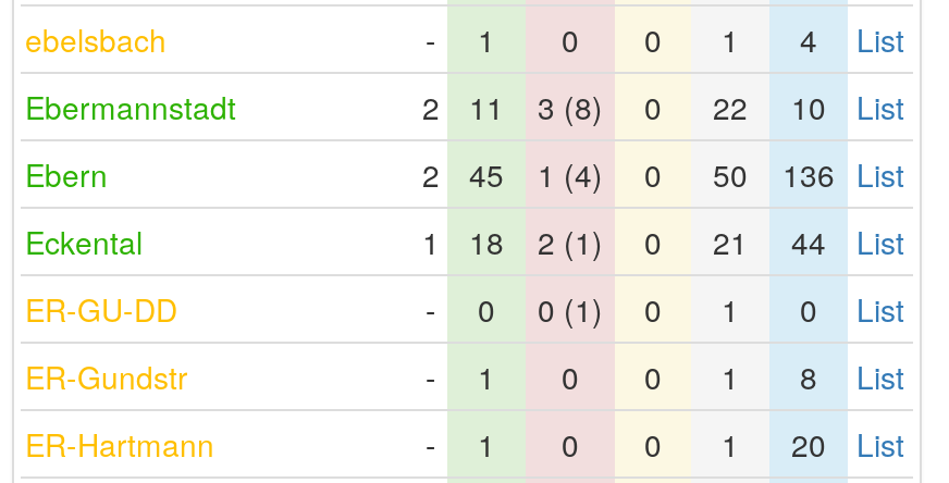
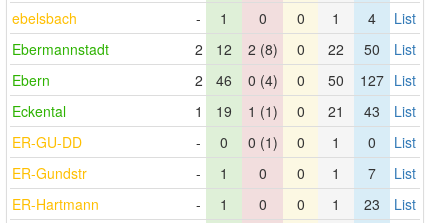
- 11
+ 12

- 3 (8)
+ 2 (8)

- 10
+ 50

- 45
+ 46

- 1 (4)
+ 0 (4)

- 136 List
+ 127 List

- 18
+ 19

- 2 (1)
+ 1 (1)

- 44
+ 43

- 8
+ 7

- 20
+ 23
